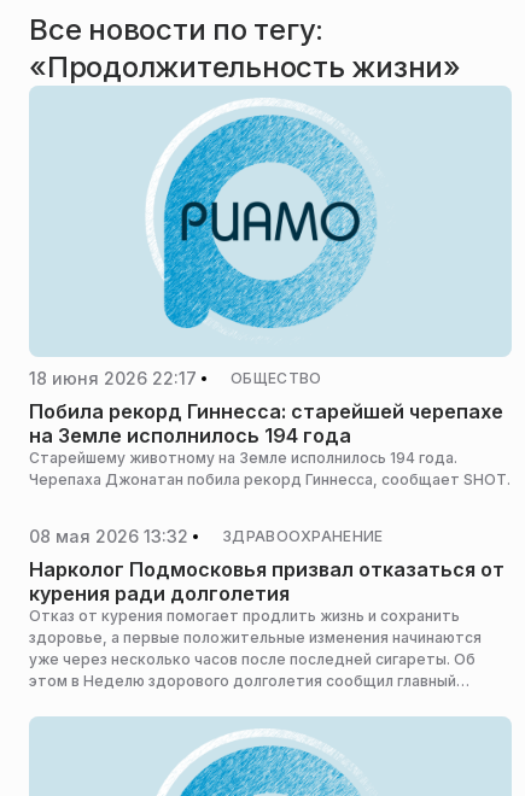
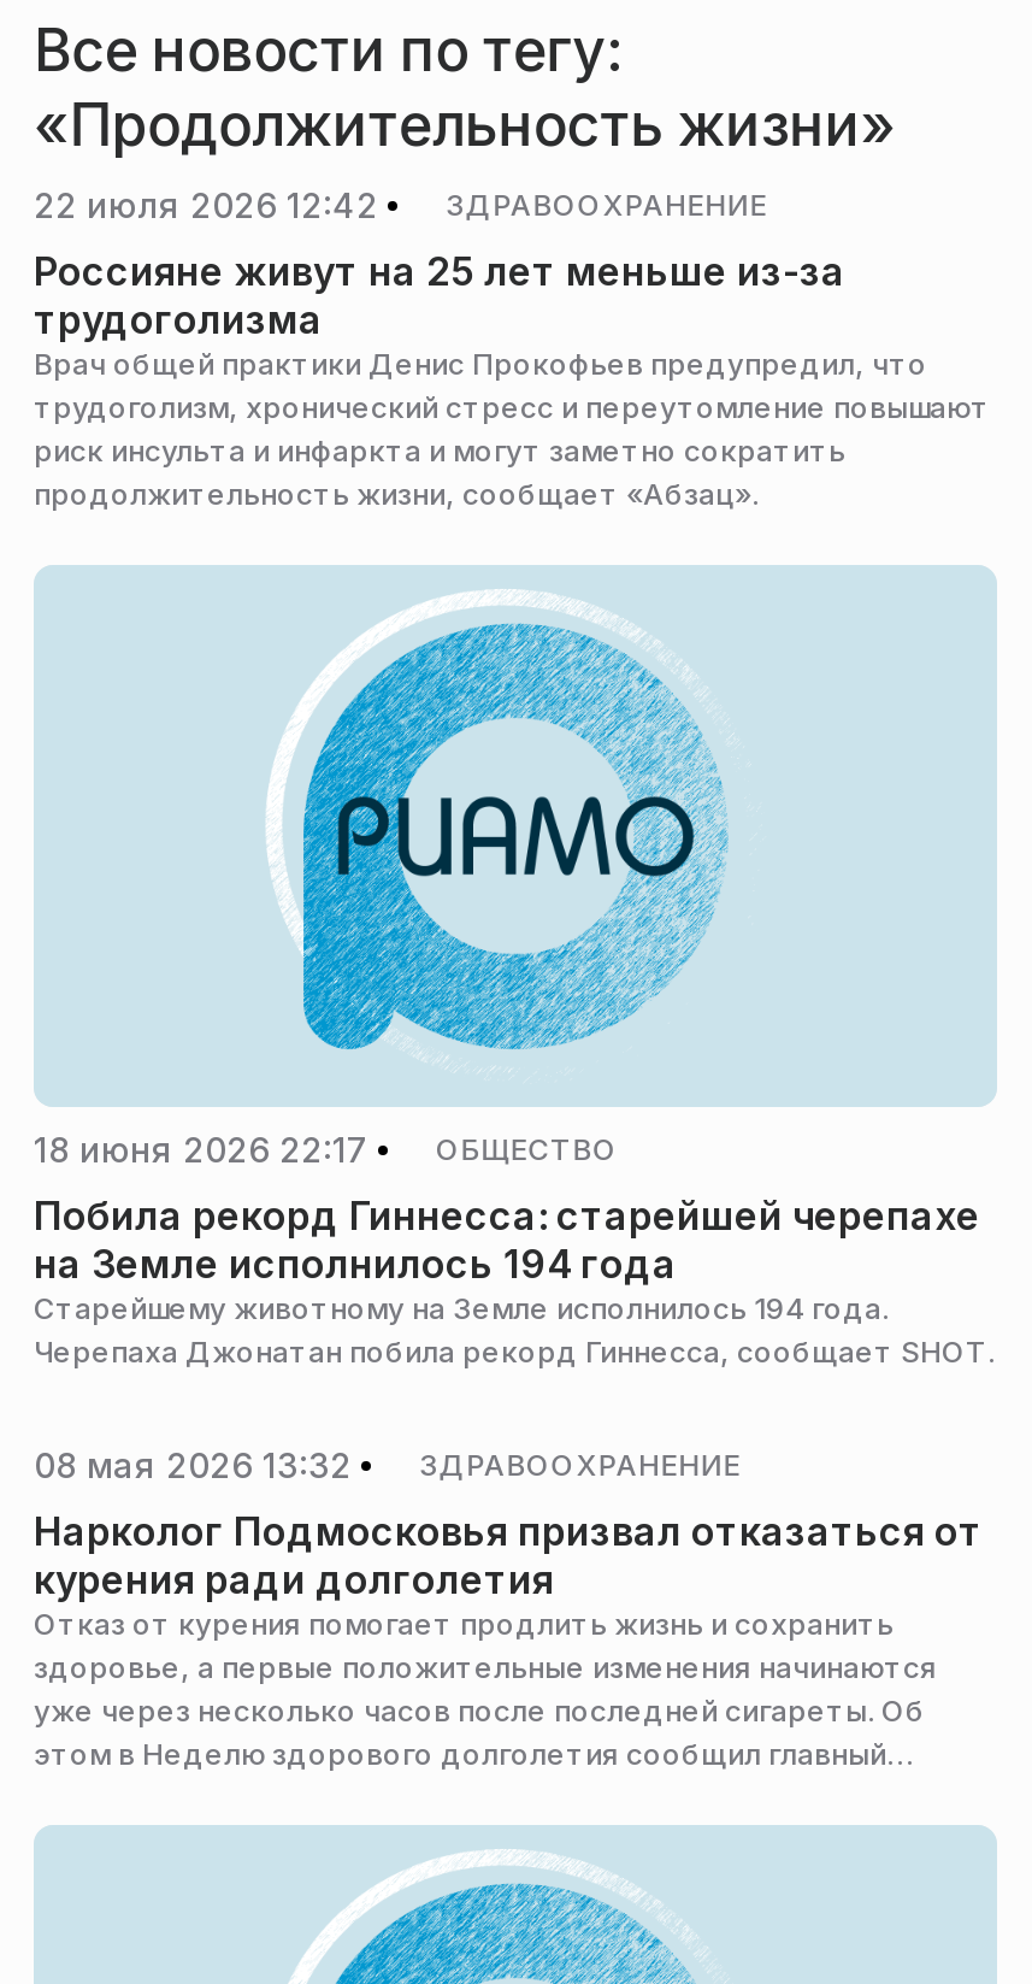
+ 22 июля 2026 12:42
+ ЗДРАВООХРАНЕНИЕ
+ Россияне живут на 25 лет меньше из-за
+ трудоголизма
+ Врач общей практики Денис Прокофьев предупредил, что
+ трудоголизм, хронический стресс и переутомление повышают
+ риск инсульта и инфаркта и могут заметно сократить
+ продолжительность жизни, сообщает «Абзац».
